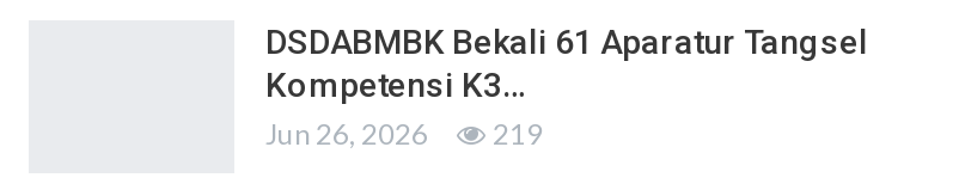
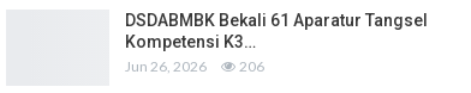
- Jun 26, 2026 219
+ Jun 26, 2026 206
